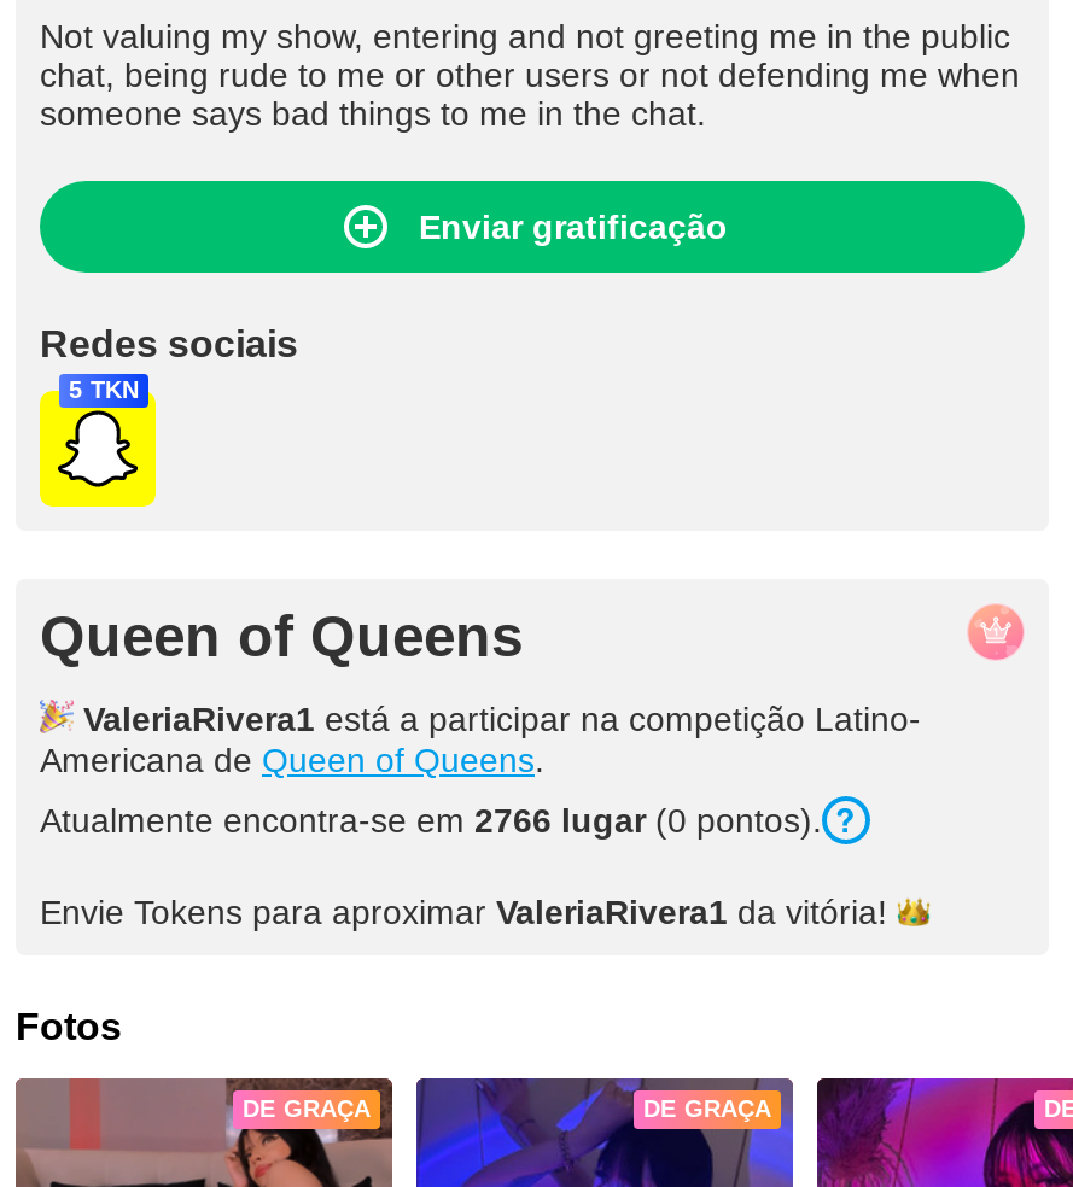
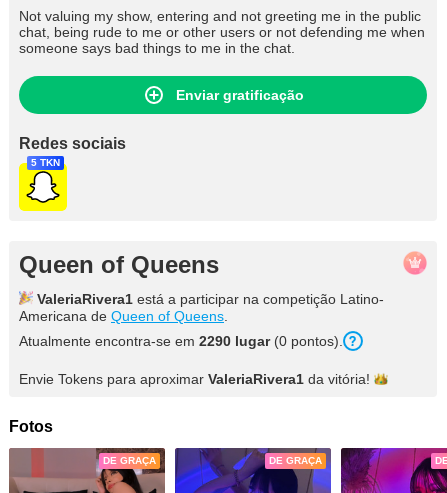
- Atualmente encontra-se em 2766 lugar (0 pontos).
+ Atualmente encontra-se em 2290 lugar (0 pontos).
